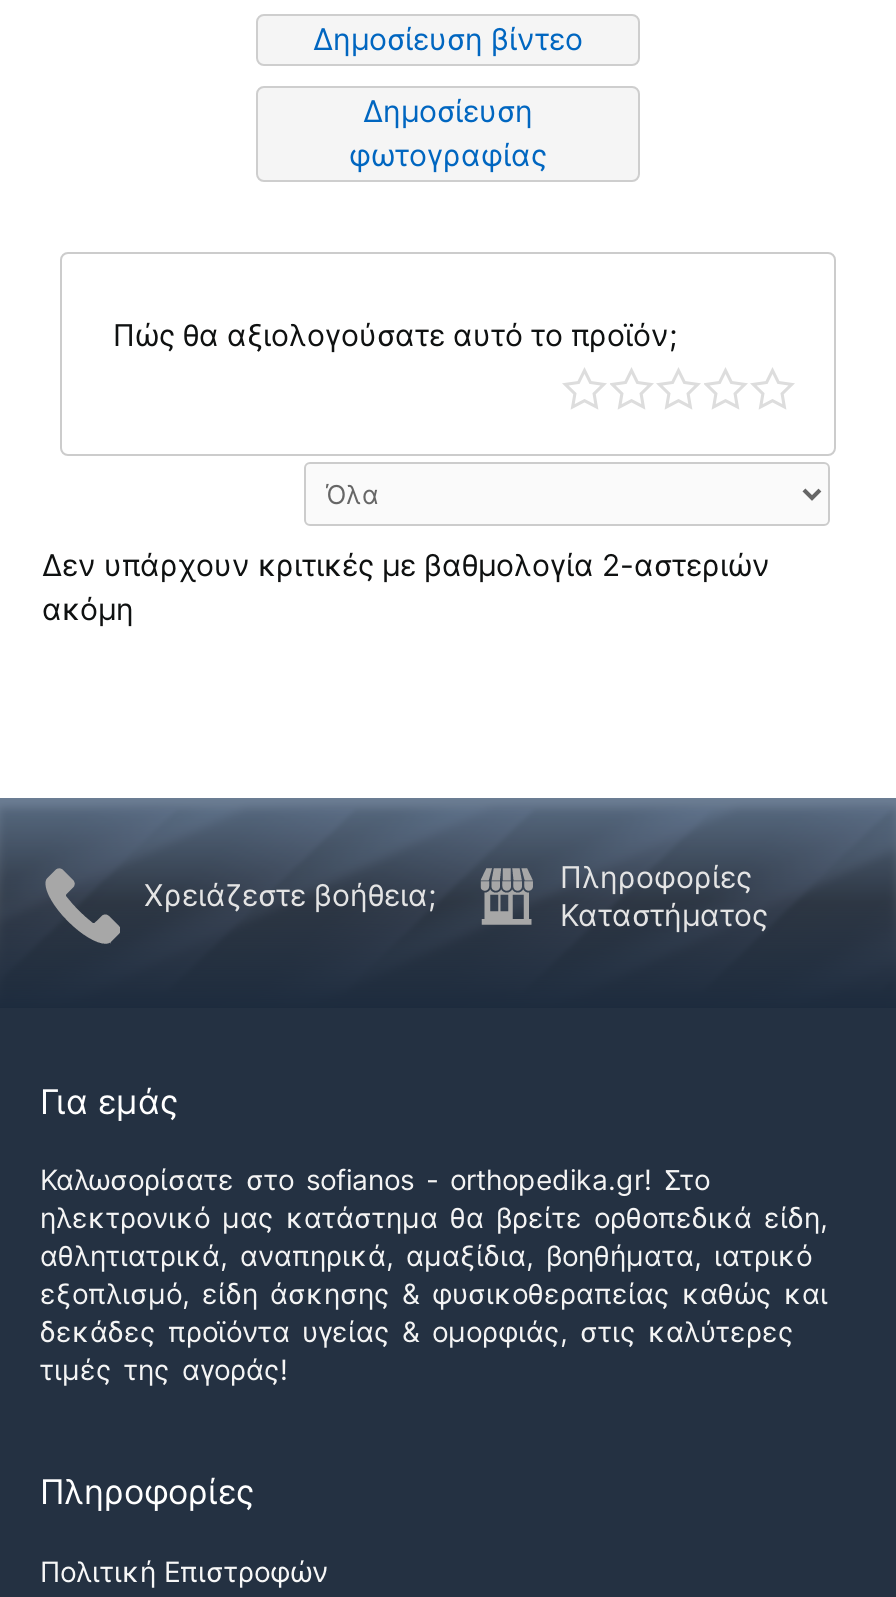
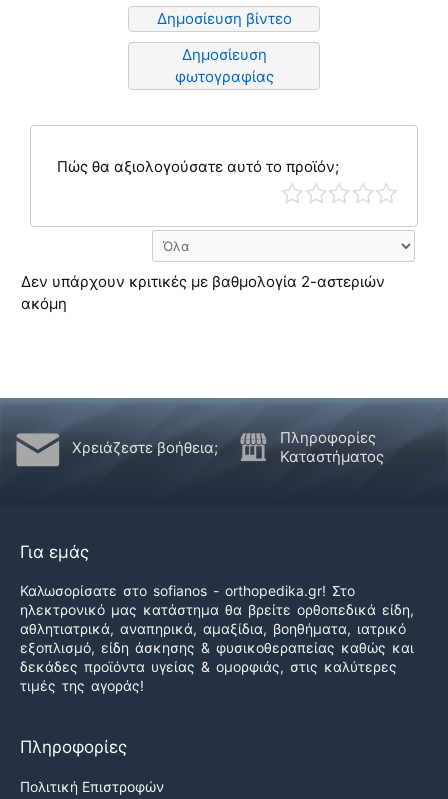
- [image]
+ [image]
